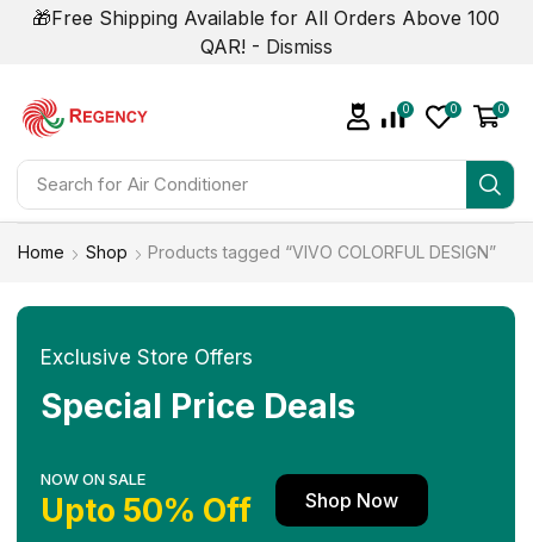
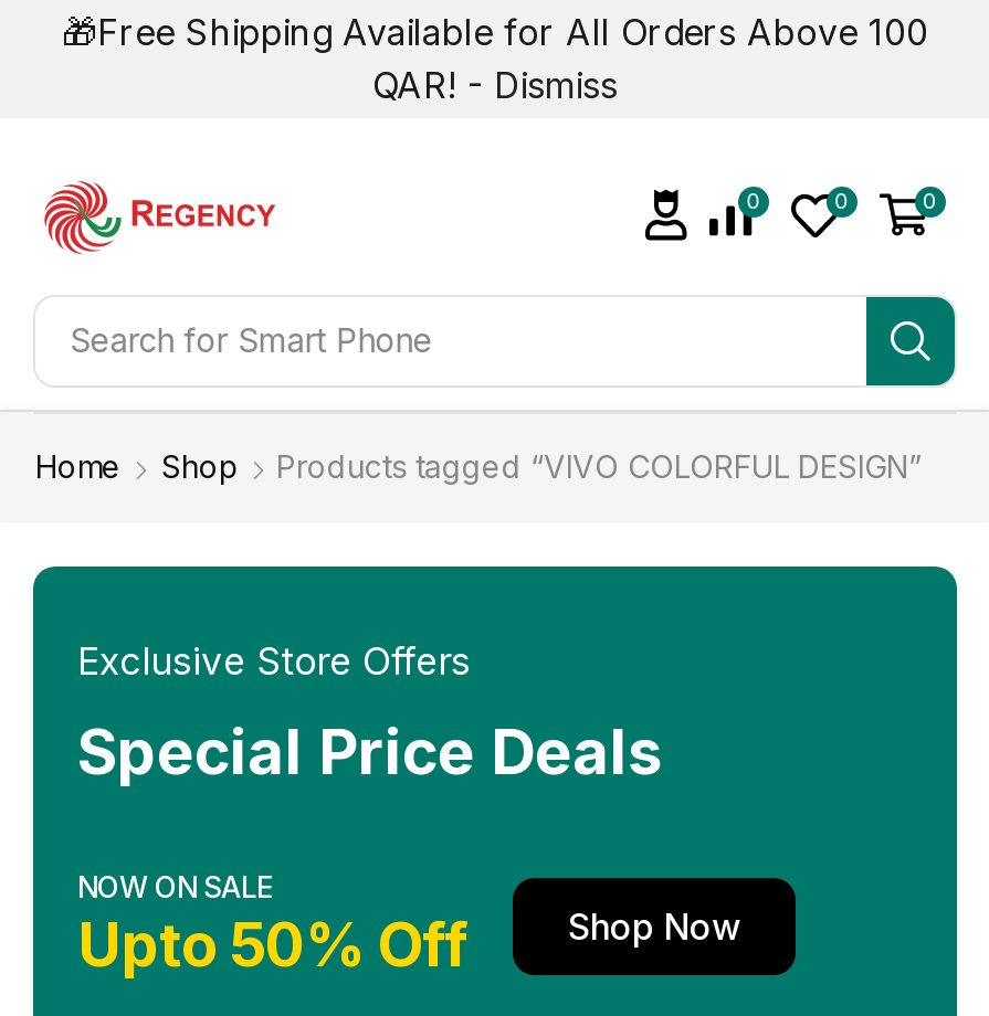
- Search for Air Conditioner
+ Search for Smart Phone
